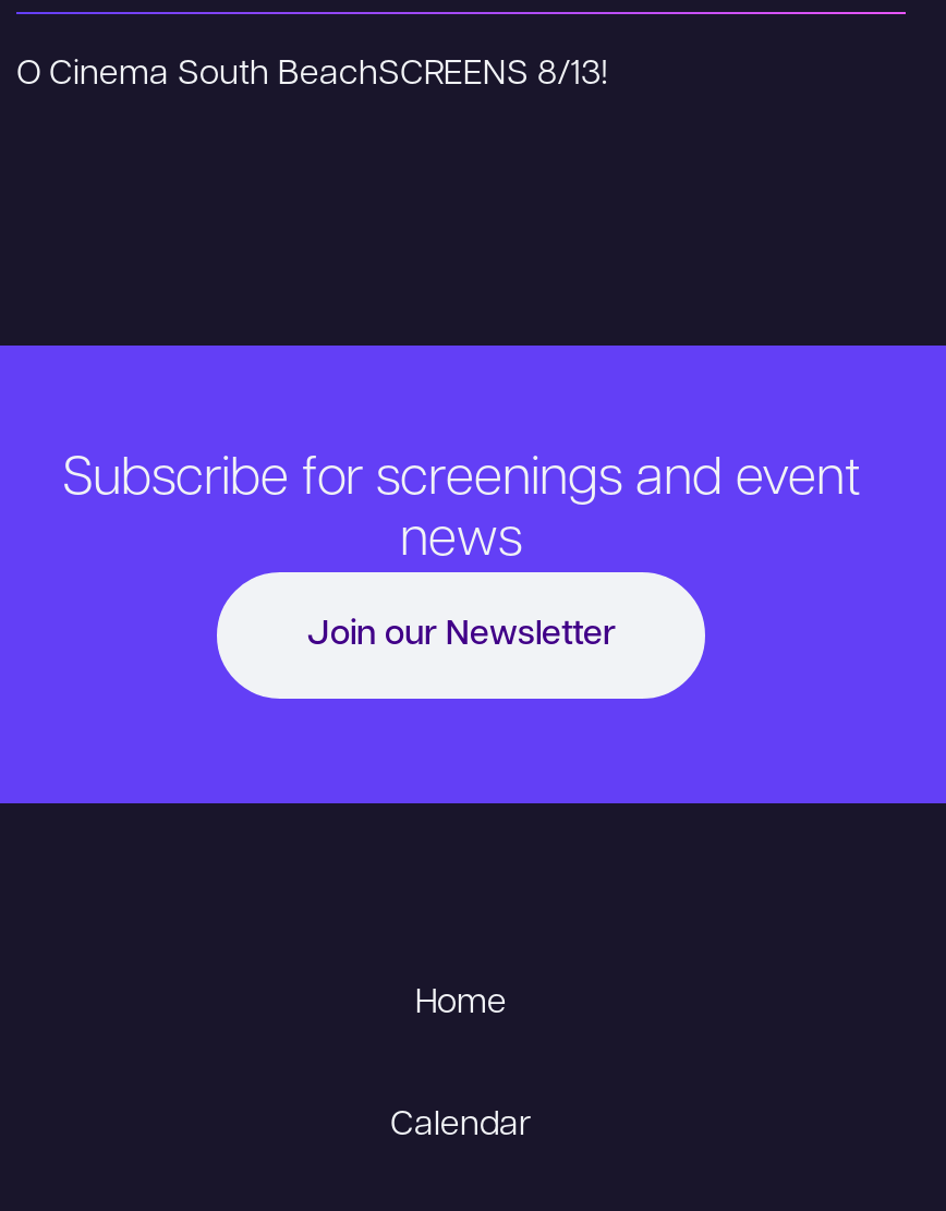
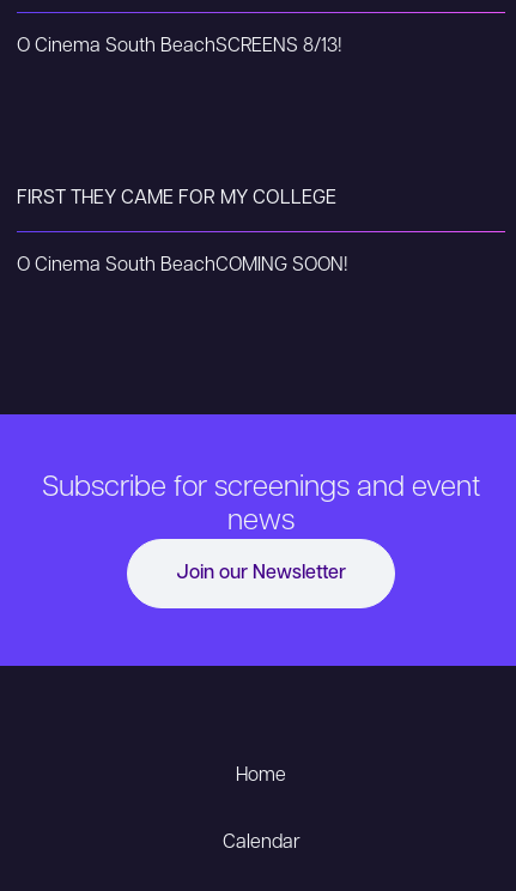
+ FIRST THEY CAME FOR MY COLLEGE
+ O Cinema South BeachCOMING SOON!
